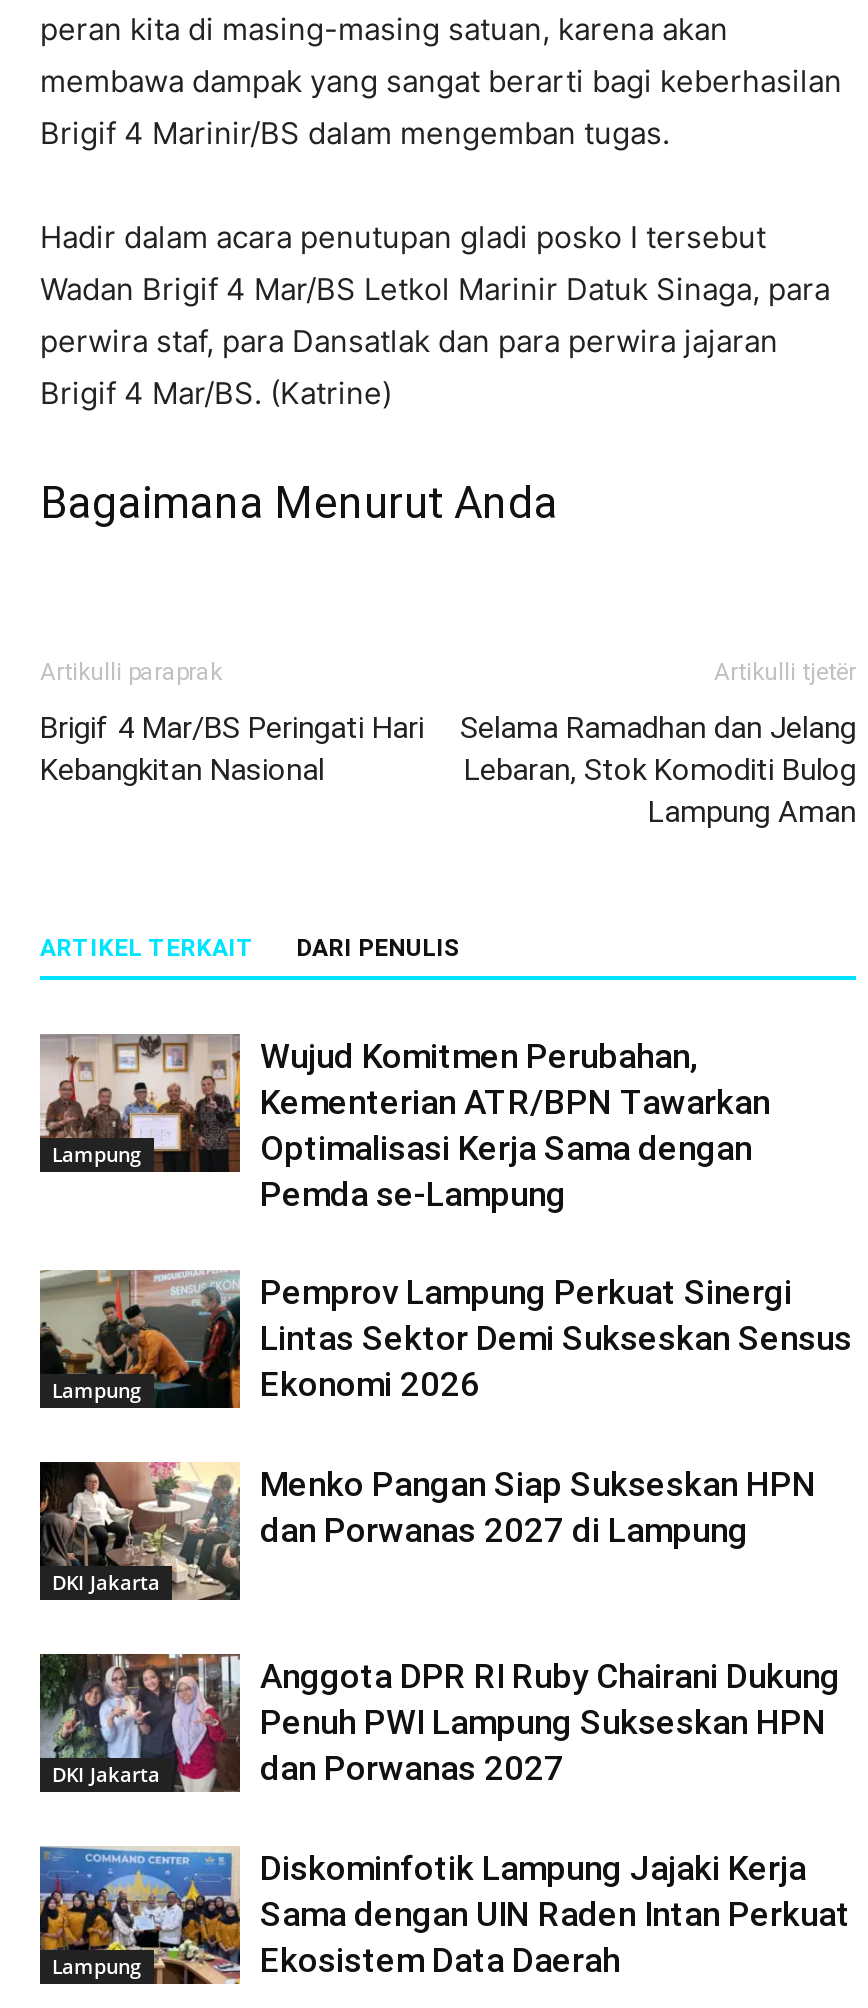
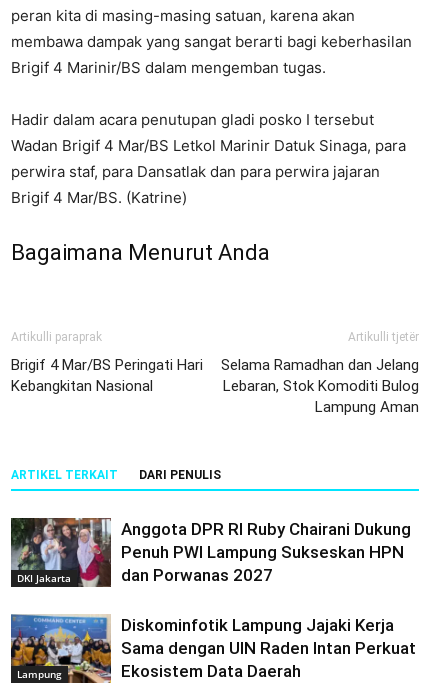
- [image]
- Lampung

- Wujud Komitmen Perubahan,
- Kementerian ATR/BPN Tawarkan
- Optimalisasi Kerja Sama dengan
- Pemda se-Lampung

- [image]
- Lampung

- Pemprov Lampung Perkuat Sinergi
- Lintas Sektor Demi Sukseskan Sensus
- Ekonomi 2026

- [image]
- DKI Jakarta

- Menko Pangan Siap Sukseskan HPN
- dan Porwanas 2027 di Lampung
